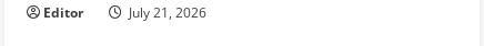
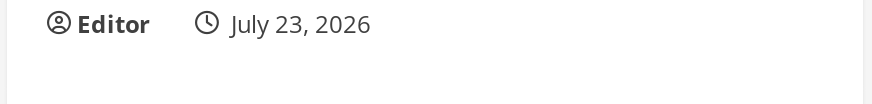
- July 21, 2026
+ July 23, 2026
